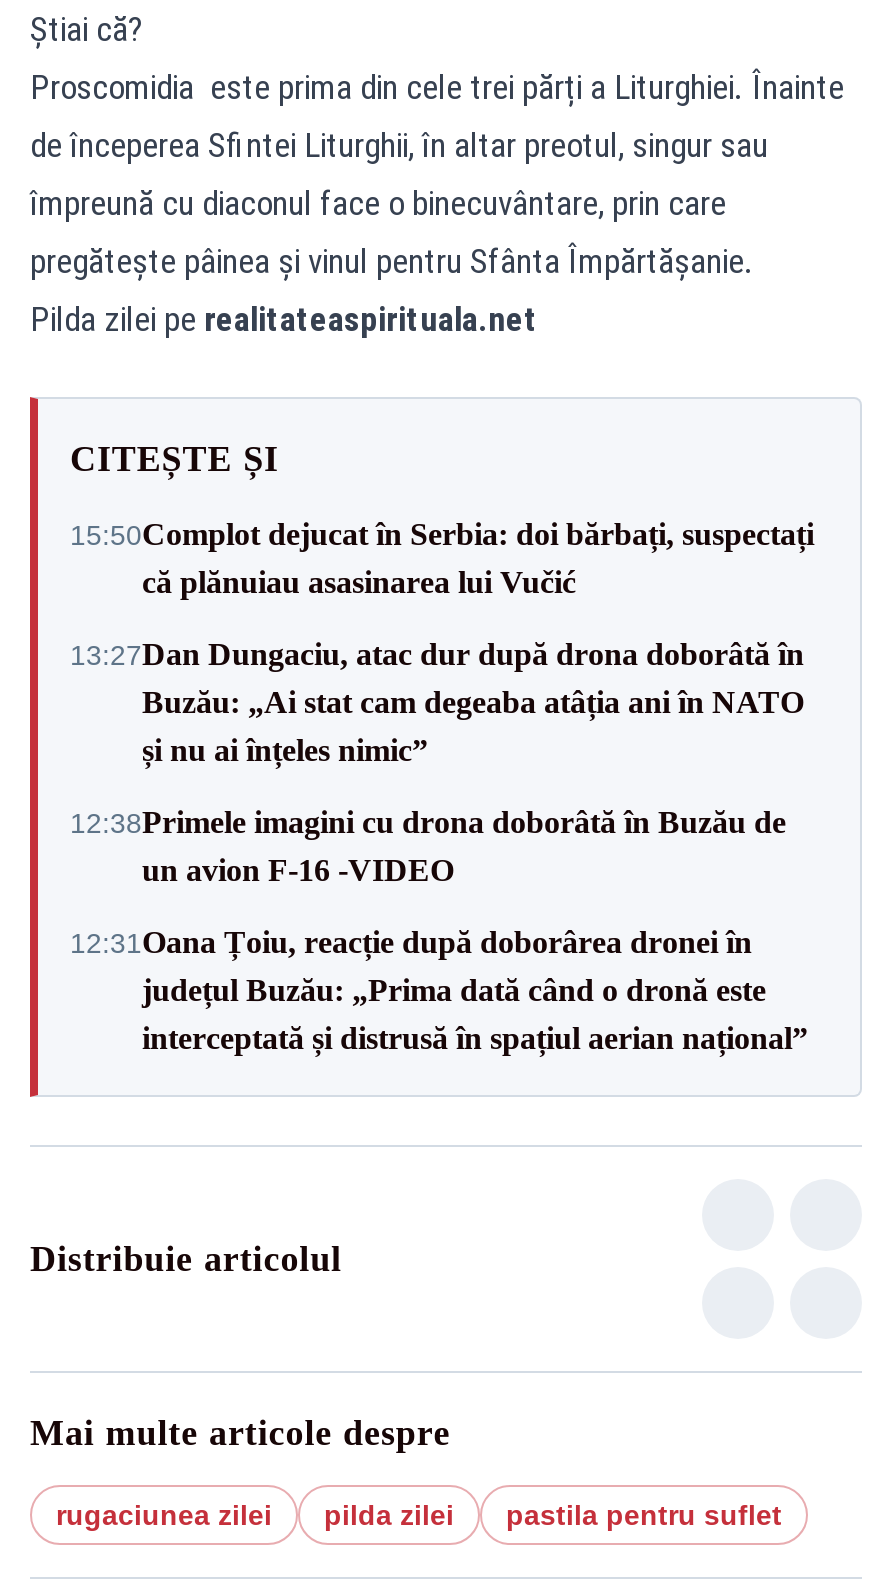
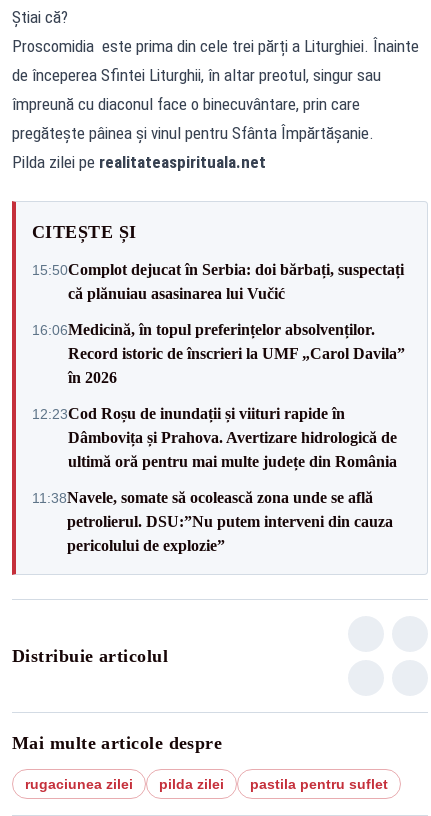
- 13:27Dan Dungaciu, atac dur după drona doborâtă în
- Buzău: „Ai stat cam degeaba atâția ani în NATO
- și nu ai înțeles nimic”
+ 16:06Medicină, în topul preferințelor absolvenților.
+ Record istoric de înscrieri la UMF „Carol Davila”
+ în 2026

- 12:38Primele imagini cu drona doborâtă în Buzău de
- un avion F-16 -VIDEO
+ 12:23Cod Roșu de inundații și viituri rapide în
+ Dâmbovița și Prahova. Avertizare hidrologică de
+ ultimă oră pentru mai multe județe din România

- 12:31Oana Țoiu, reacție după doborârea dronei în
- județul Buzău: „Prima dată când o dronă este
- interceptată și distrusă în spațiul aerian național”
+ 11:38Navele, somate să ocolească zona unde se află
+ petrolierul. DSU:”Nu putem interveni din cauza
+ pericolului de explozie”
